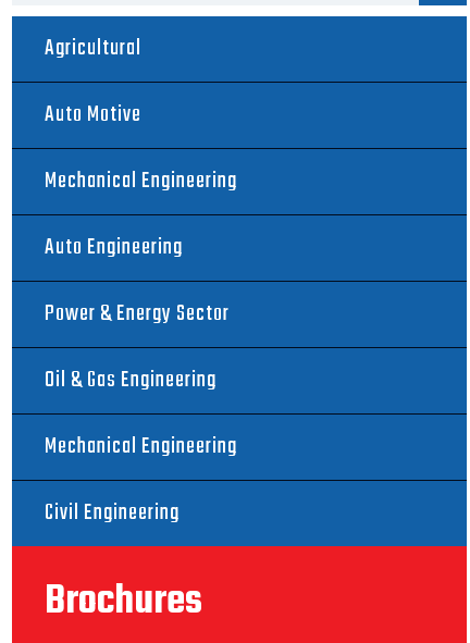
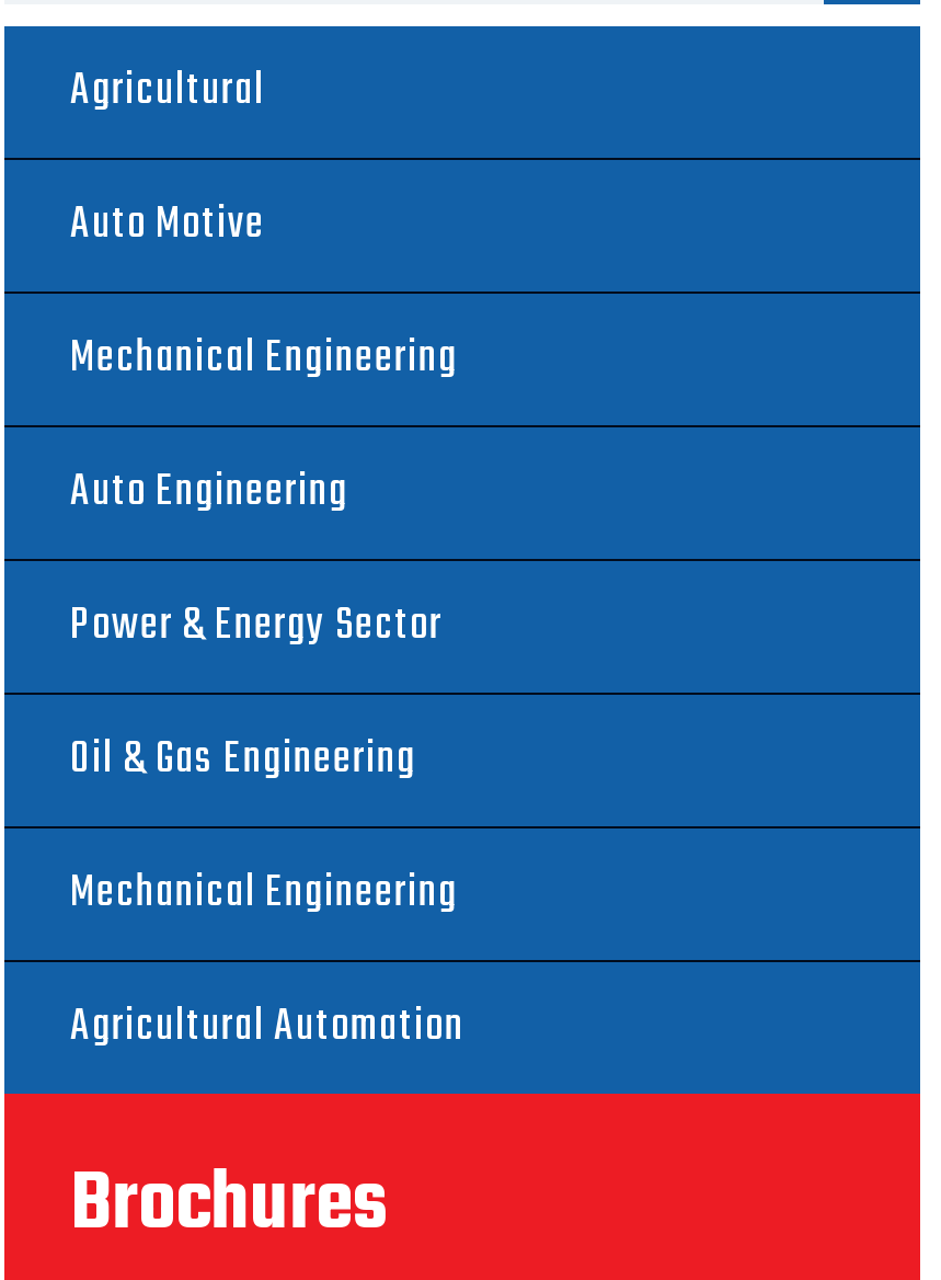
- Civil Engineering
+ Agricultural Automation
